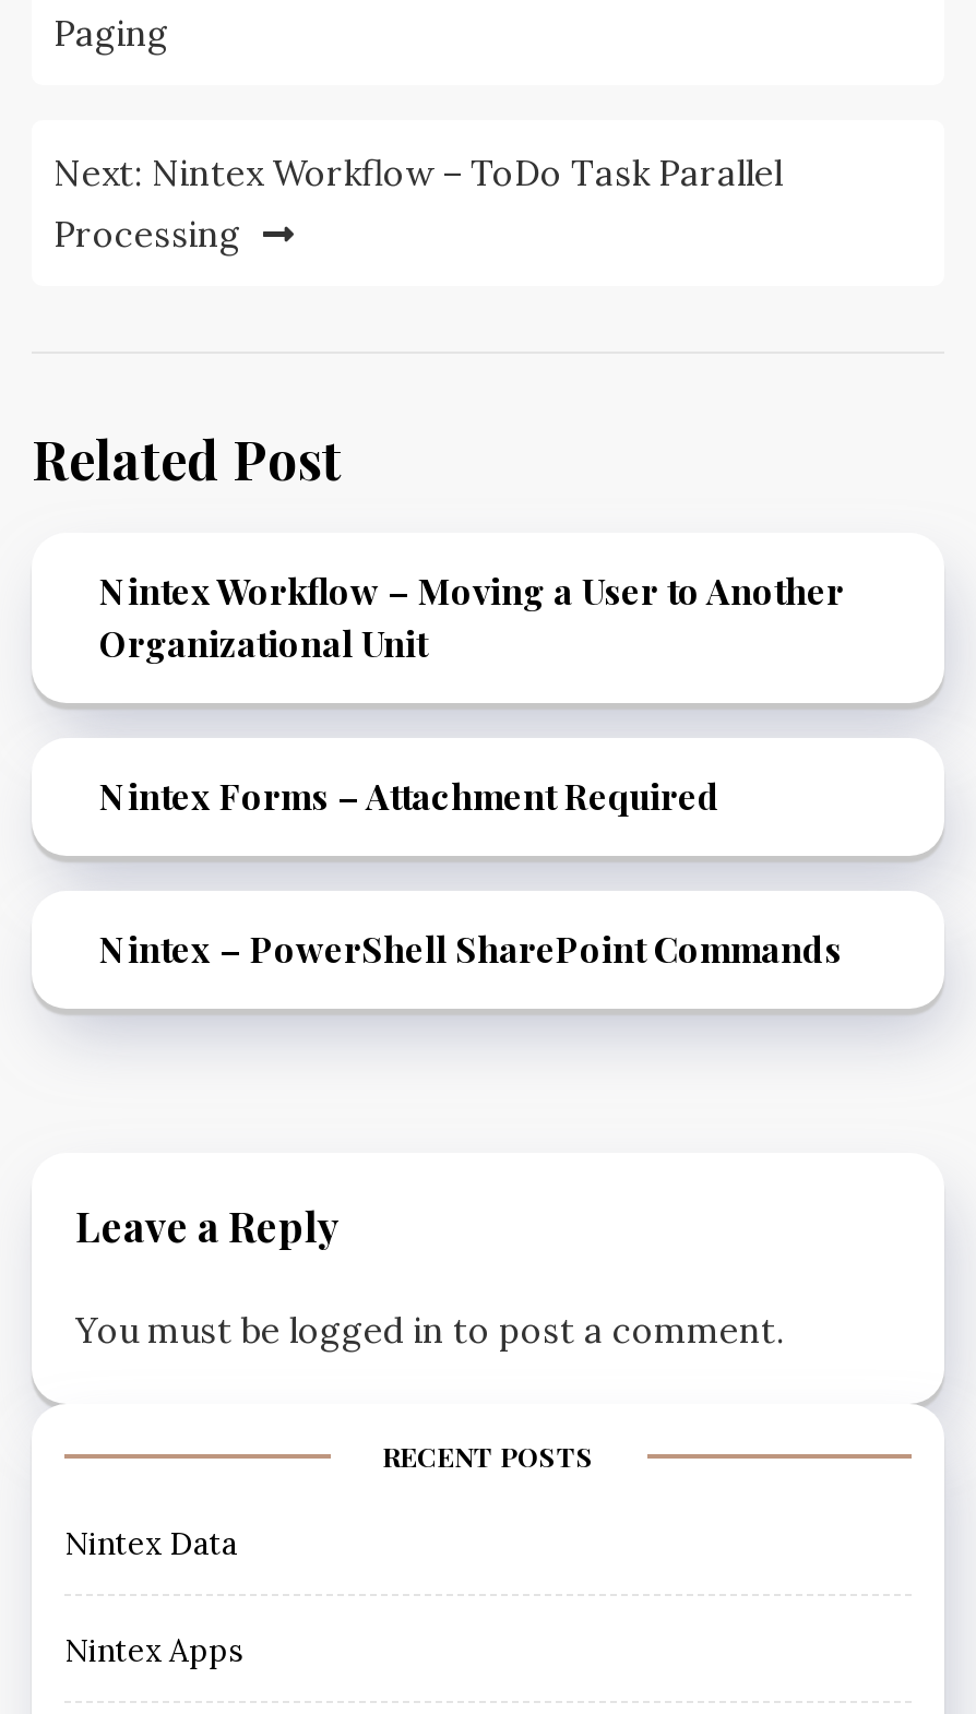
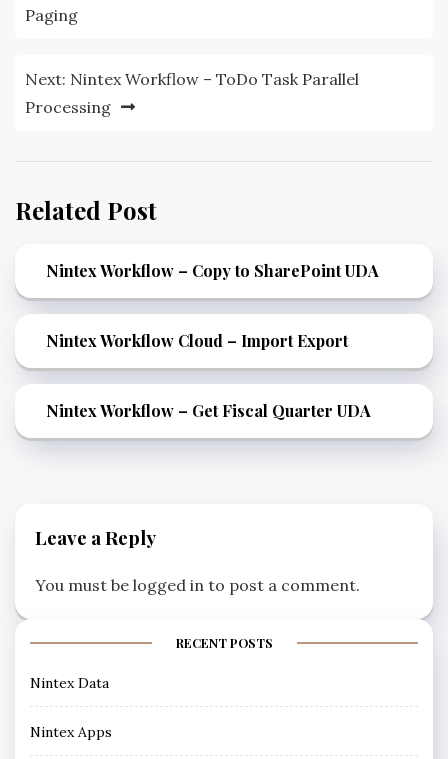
- Nintex Workflow – Moving a User to Another
- Organizational Unit
+ Nintex Workflow – Copy to SharePoint UDA

- Nintex Forms – Attachment Required
+ Nintex Workflow Cloud – Import Export

- Nintex – PowerShell SharePoint Commands
+ Nintex Workflow – Get Fiscal Quarter UDA
